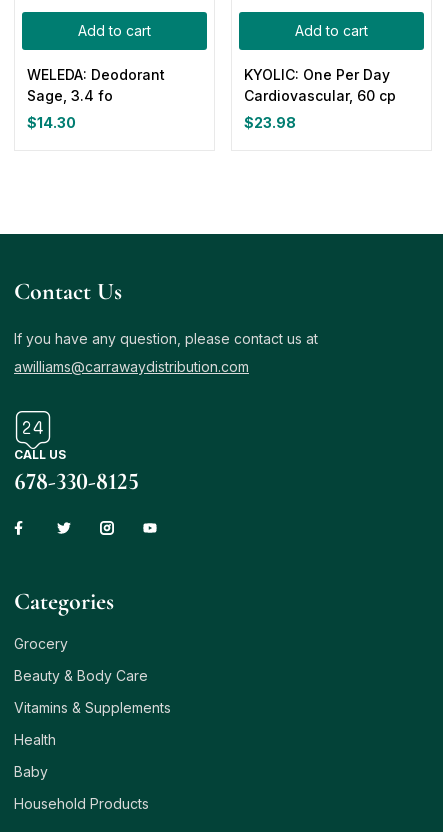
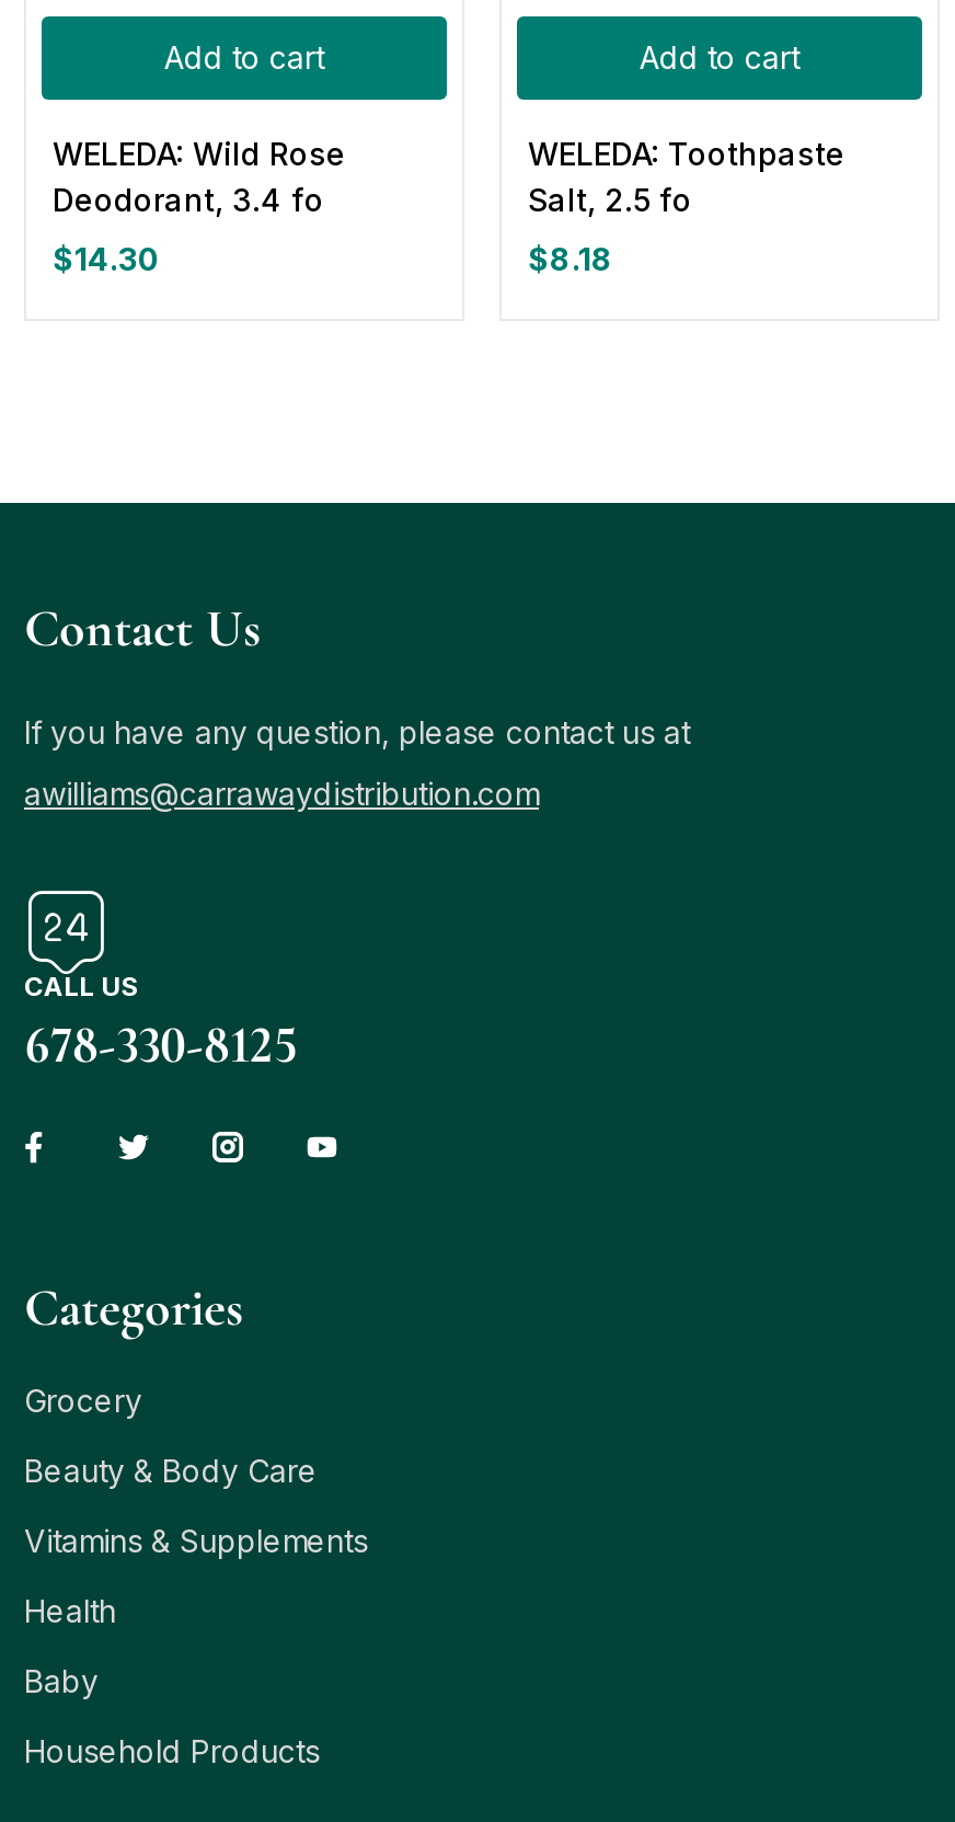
- WELEDA: Deodorant
- Sage, 3.4 fo
+ WELEDA: Wild Rose
+ Deodorant, 3.4 fo

- KYOLIC: One Per Day
- Cardiovascular, 60 cp
+ WELEDA: Toothpaste
+ Salt, 2.5 fo

- $23.98
+ $8.18
